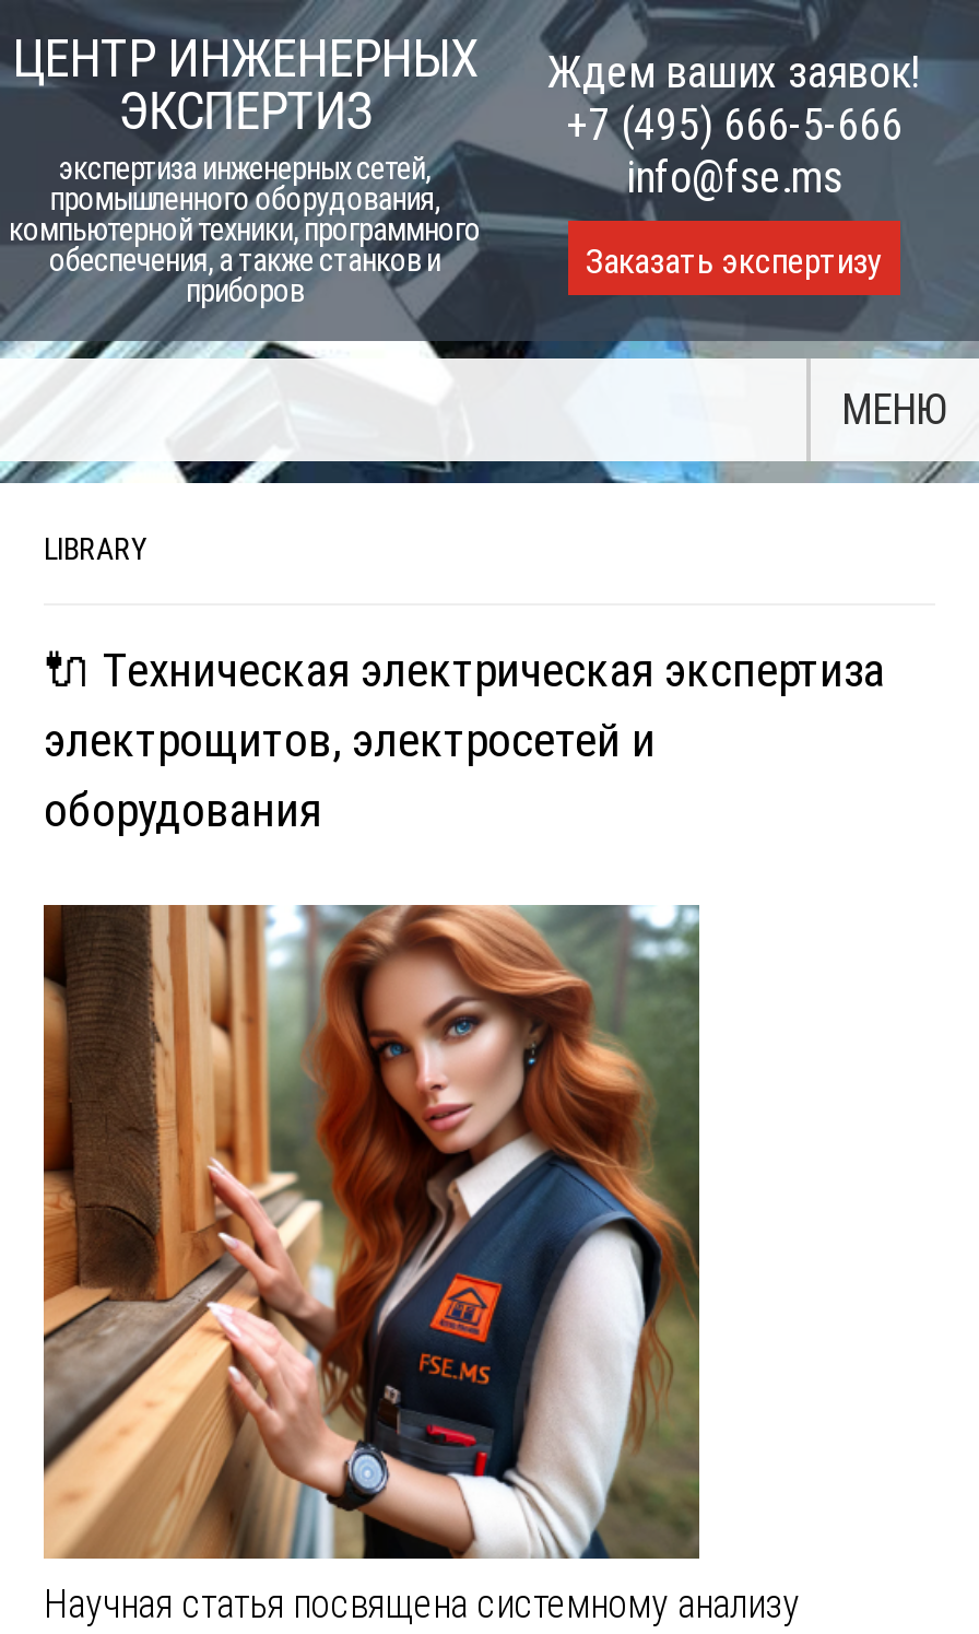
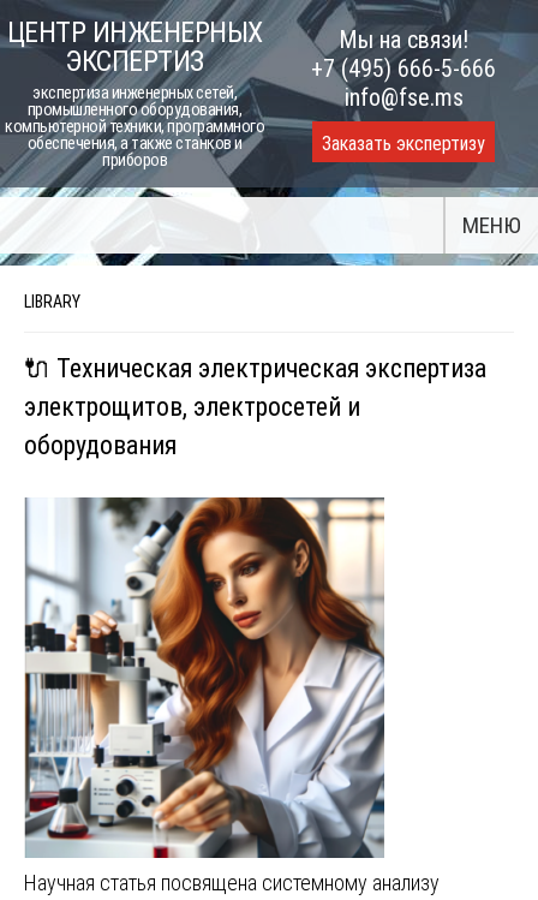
- Ждем ваших заявок!
+ Мы на связи!

- [image]
+ [image]
